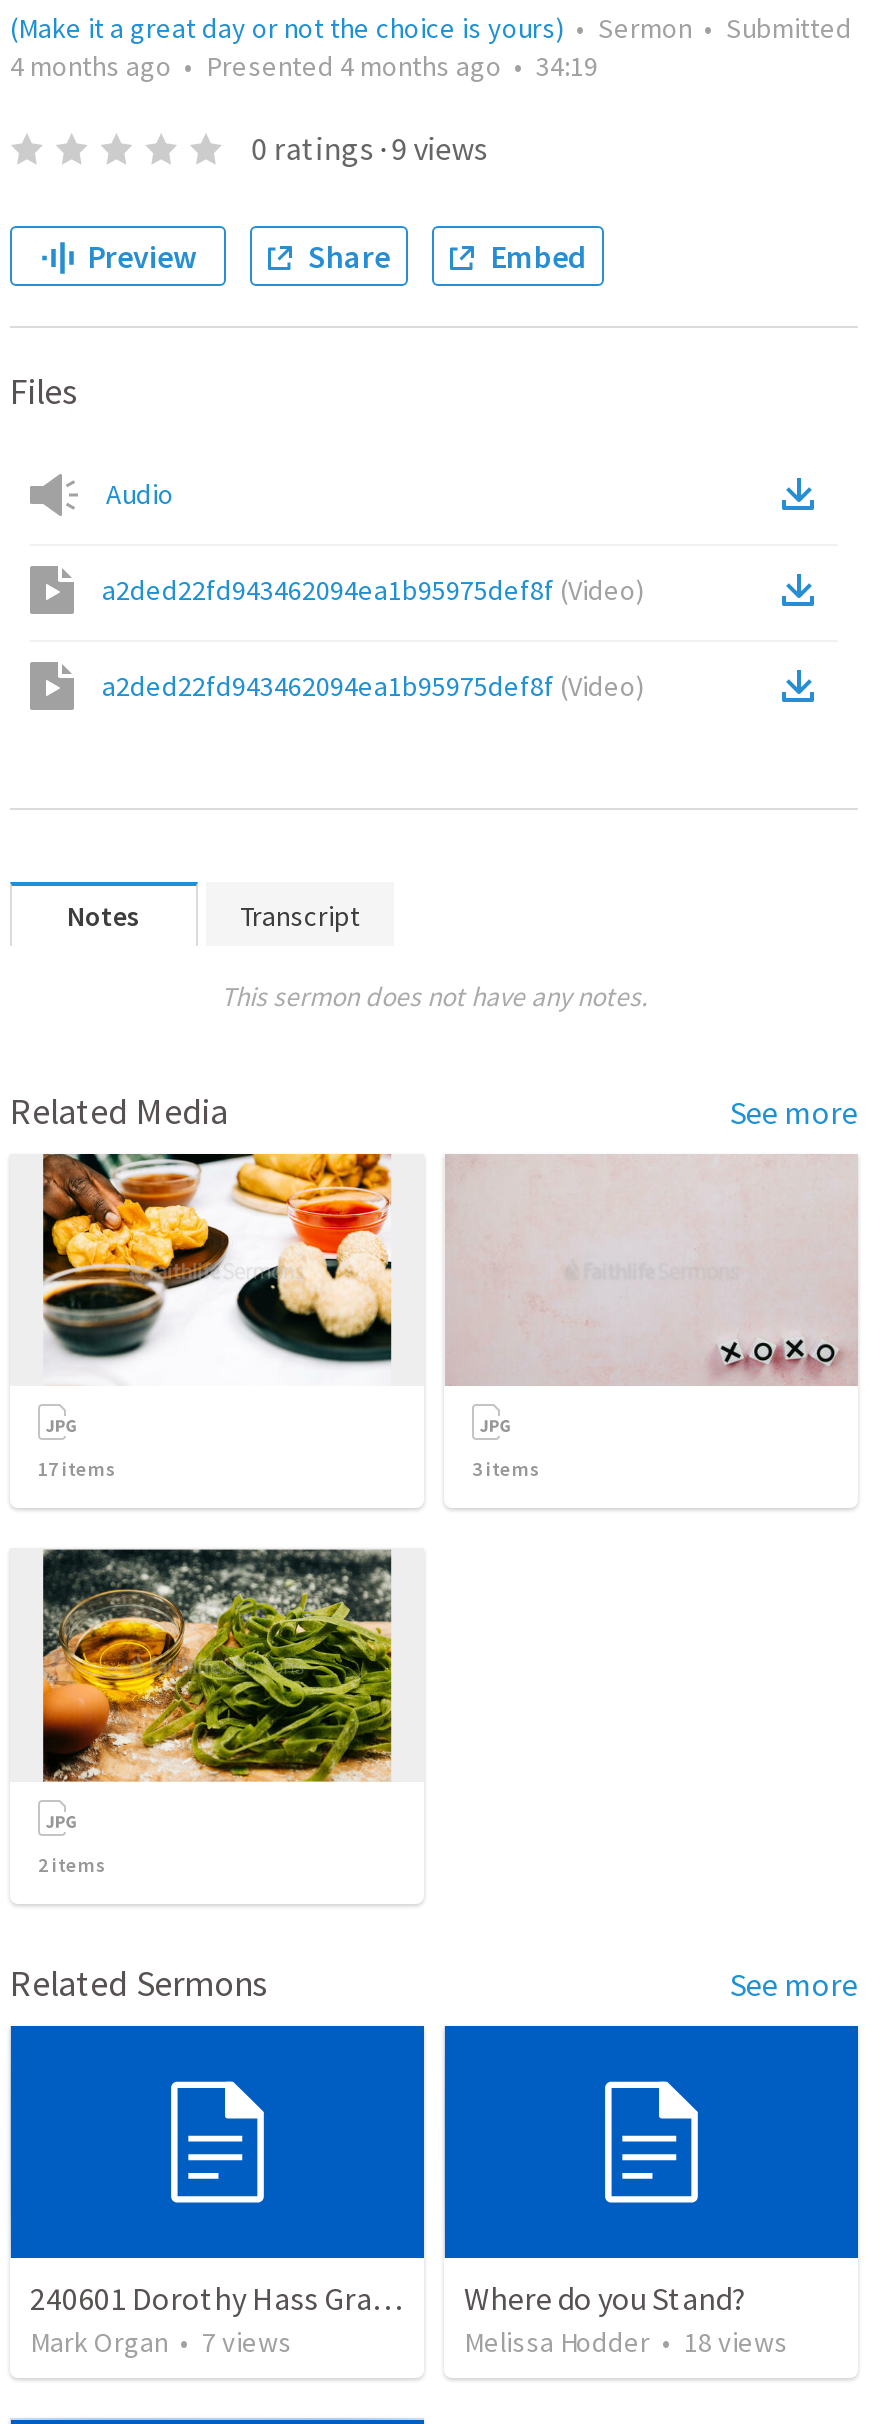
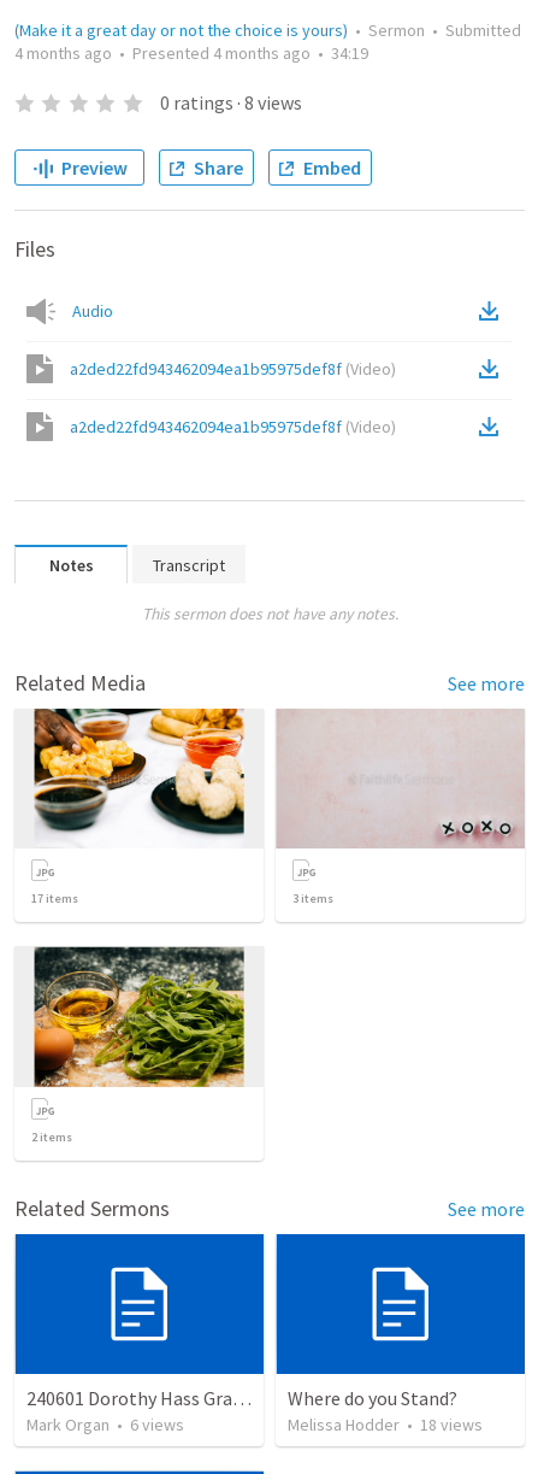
- 0 ratings · 9 views
+ 0 ratings · 8 views

- Mark Organ • 7 views
+ Mark Organ • 6 views
